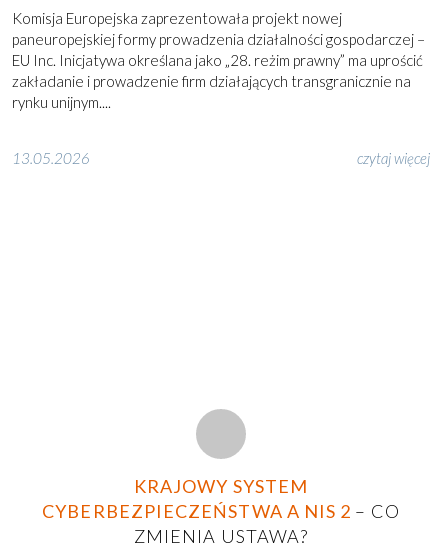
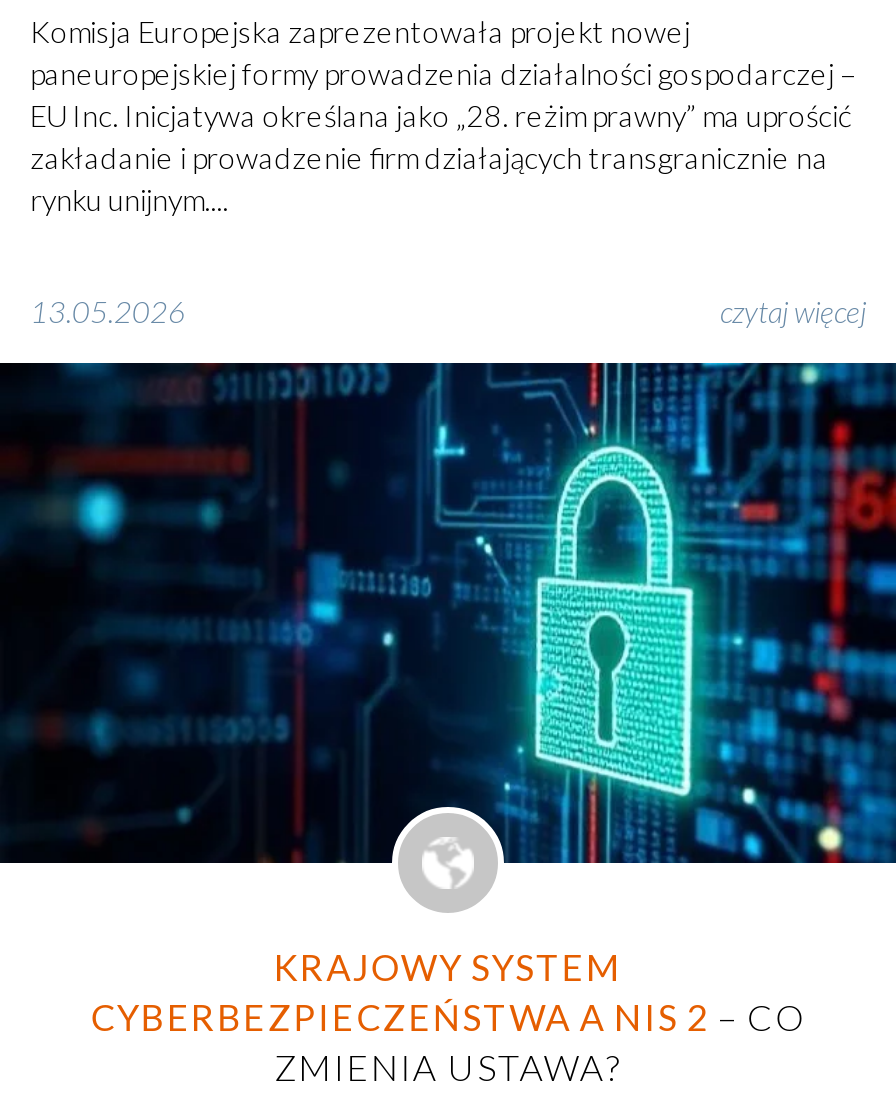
+ [image]
